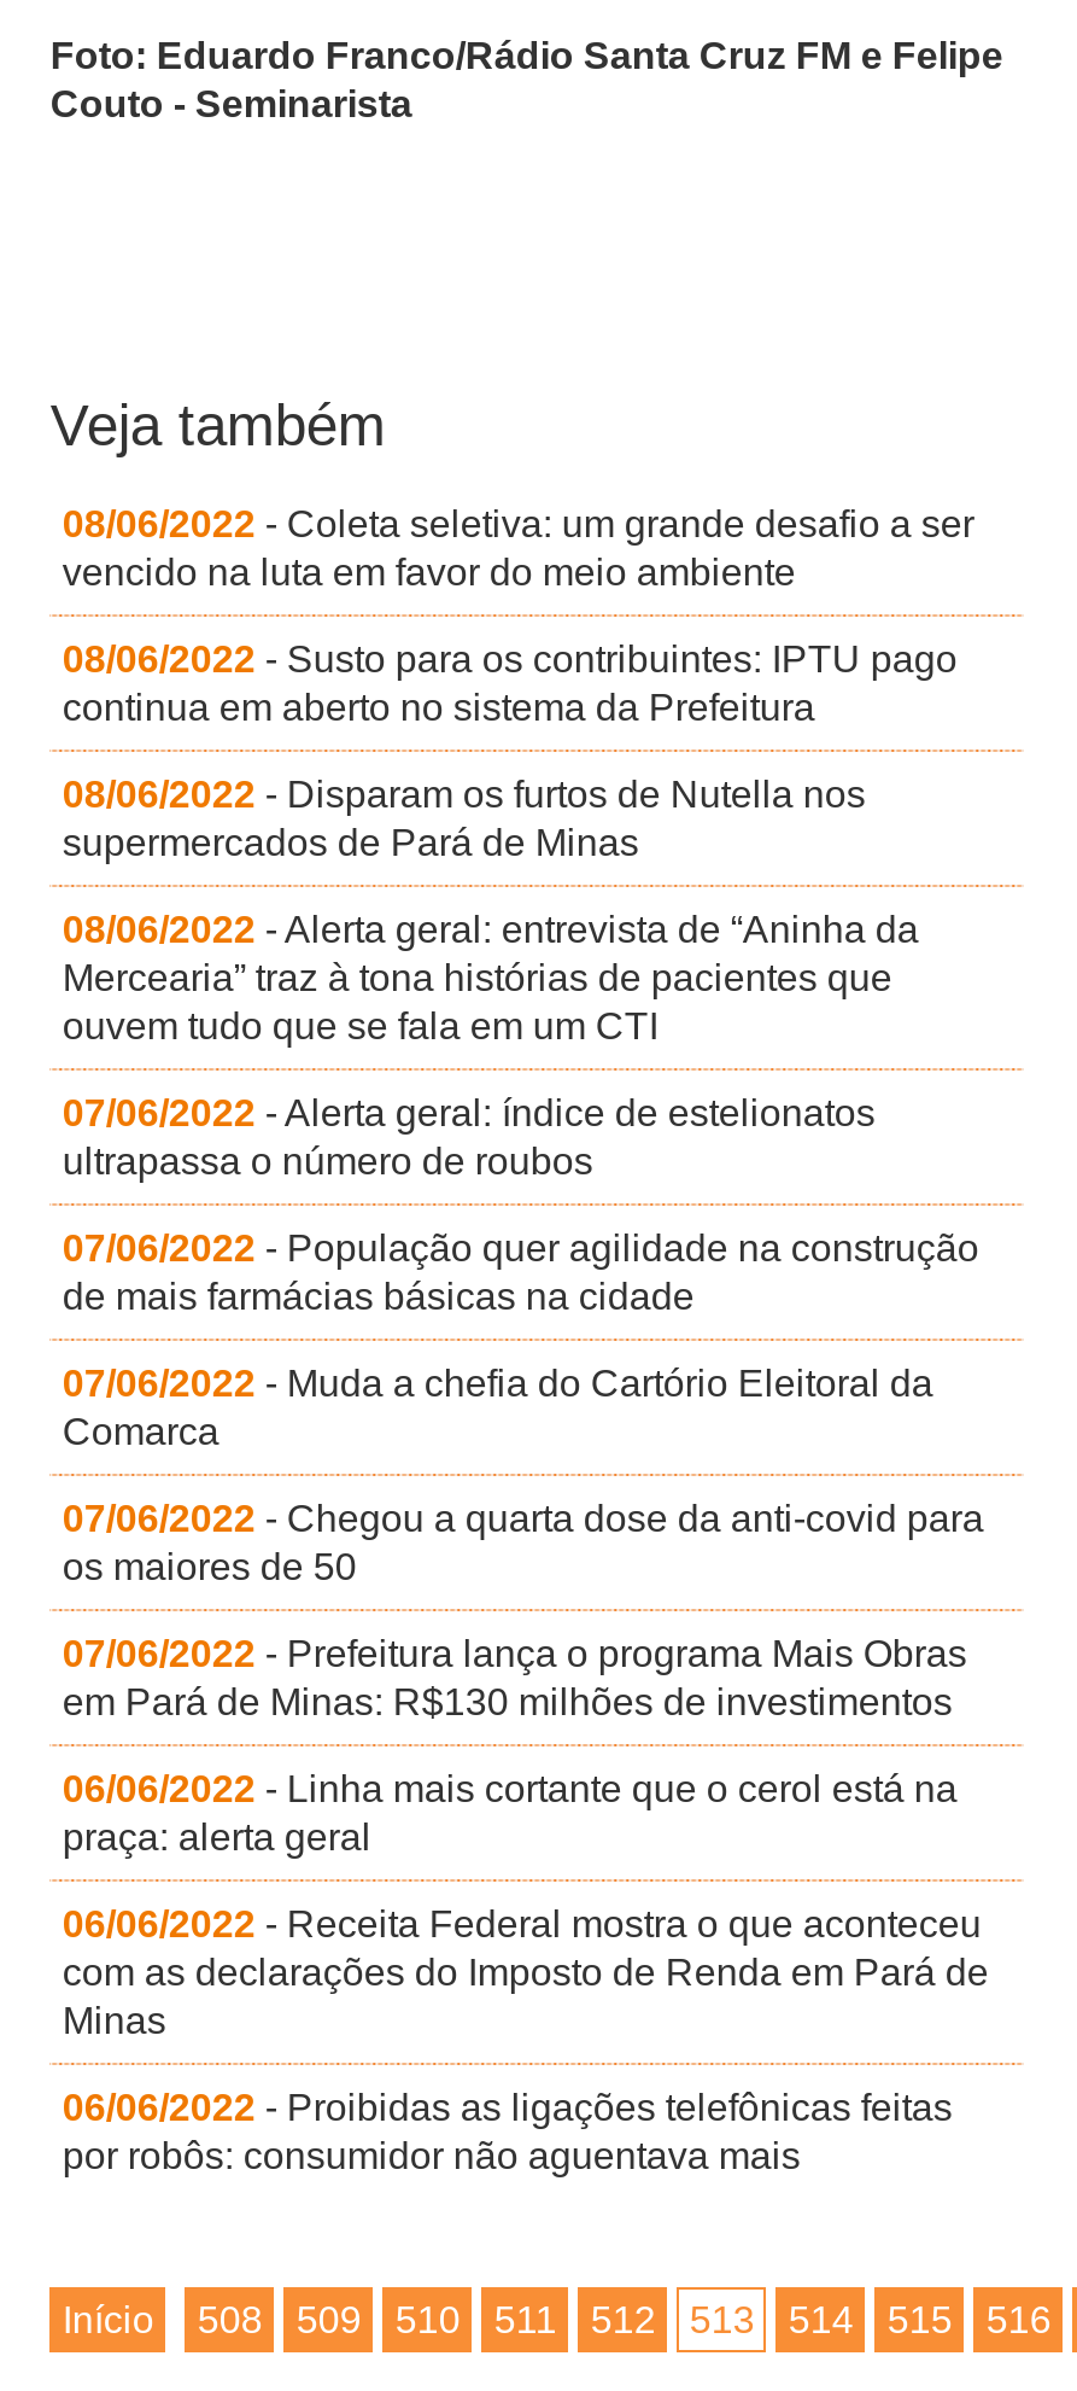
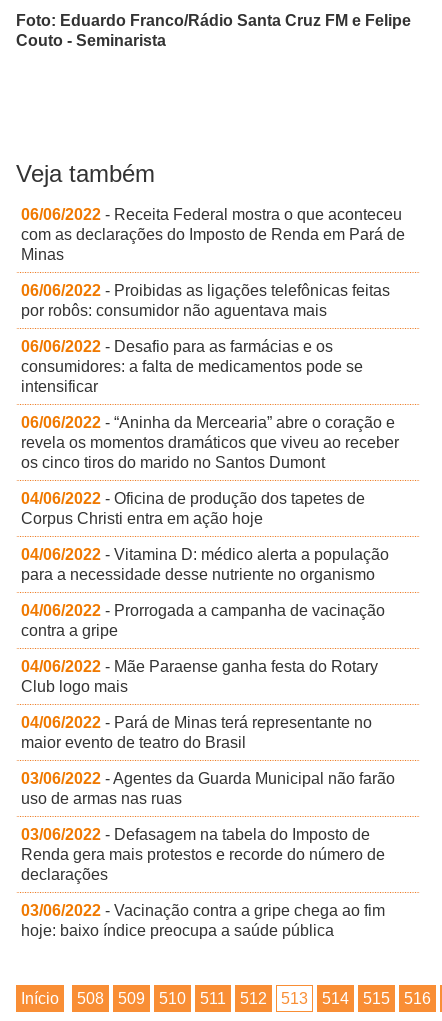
- 08/06/2022 - Coleta seletiva: um grande desafio a ser
- vencido na luta em favor do meio ambiente
- 08/06/2022 - Susto para os contribuintes: IPTU pago
- continua em aberto no sistema da Prefeitura
- 08/06/2022 - Disparam os furtos de Nutella nos
- supermercados de Pará de Minas
- 08/06/2022 - Alerta geral: entrevista de “Aninha da
- Mercearia” traz à tona histórias de pacientes que
- ouvem tudo que se fala em um CTI
- 07/06/2022 - Alerta geral: índice de estelionatos
- ultrapassa o número de roubos
- 07/06/2022 - População quer agilidade na construção
- de mais farmácias básicas na cidade
- 07/06/2022 - Muda a chefia do Cartório Eleitoral da
- Comarca
- 07/06/2022 - Chegou a quarta dose da anti-covid para
- os maiores de 50
- 07/06/2022 - Prefeitura lança o programa Mais Obras
- em Pará de Minas: R$130 milhões de investimentos
- 06/06/2022 - Linha mais cortante que o cerol está na
- praça: alerta geral

moved up: 06/06/2022 - Receita Federal mostra o que aconteceu | com as declarações do Imposto de Renda em Pará de | Minas | 06/06/2022 - Proibidas as ligações telefônicas feitas | por robôs: consumidor não aguentava mais

+ 06/06/2022 - Desafio para as farmácias e os
+ consumidores: a falta de medicamentos pode se
+ intensificar
+ 06/06/2022 - “Aninha da Mercearia” abre o coração e
+ revela os momentos dramáticos que viveu ao receber
+ os cinco tiros do marido no Santos Dumont
+ 04/06/2022 - Oficina de produção dos tapetes de
+ Corpus Christi entra em ação hoje
+ 04/06/2022 - Vitamina D: médico alerta a população
+ para a necessidade desse nutriente no organismo
+ 04/06/2022 - Prorrogada a campanha de vacinação
+ contra a gripe
+ 04/06/2022 - Mãe Paraense ganha festa do Rotary
+ Club logo mais
+ 04/06/2022 - Pará de Minas terá representante no
+ maior evento de teatro do Brasil
+ 03/06/2022 - Agentes da Guarda Municipal não farão
+ uso de armas nas ruas
+ 03/06/2022 - Defasagem na tabela do Imposto de
+ Renda gera mais protestos e recorde do número de
+ declarações
+ 03/06/2022 - Vacinação contra a gripe chega ao fim
+ hoje: baixo índice preocupa a saúde pública
